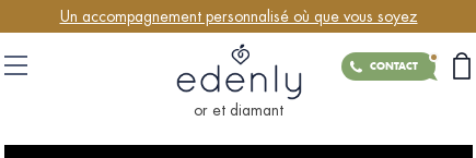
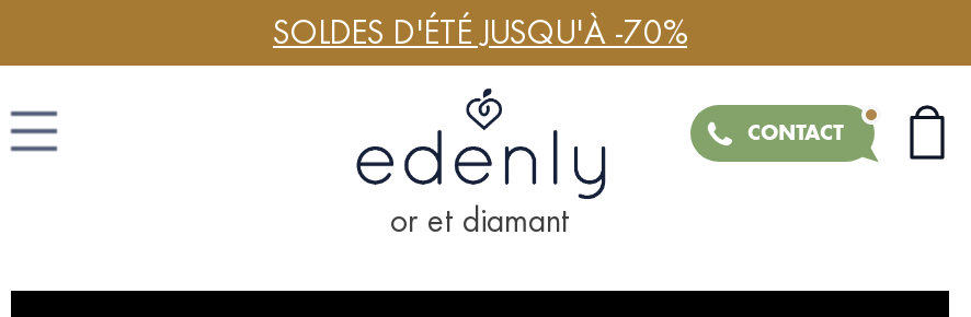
- Un accompagnement personnalisé où que vous soyez
+ SOLDES D'ÉTÉ JUSQU'À -70%
